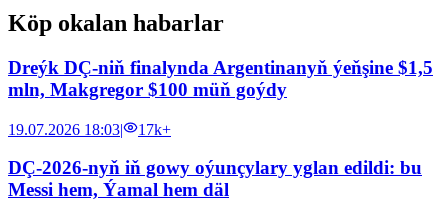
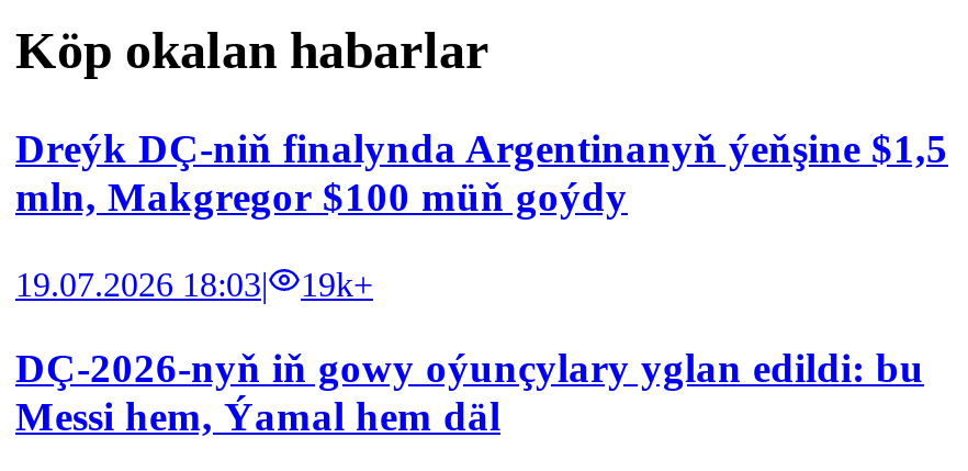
- 17k+
+ 19k+
